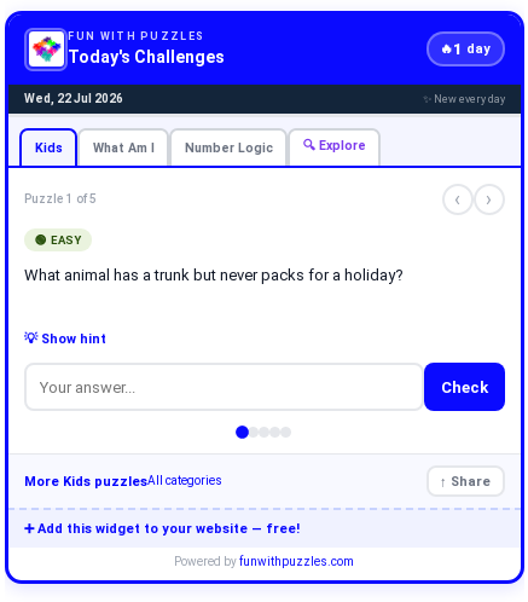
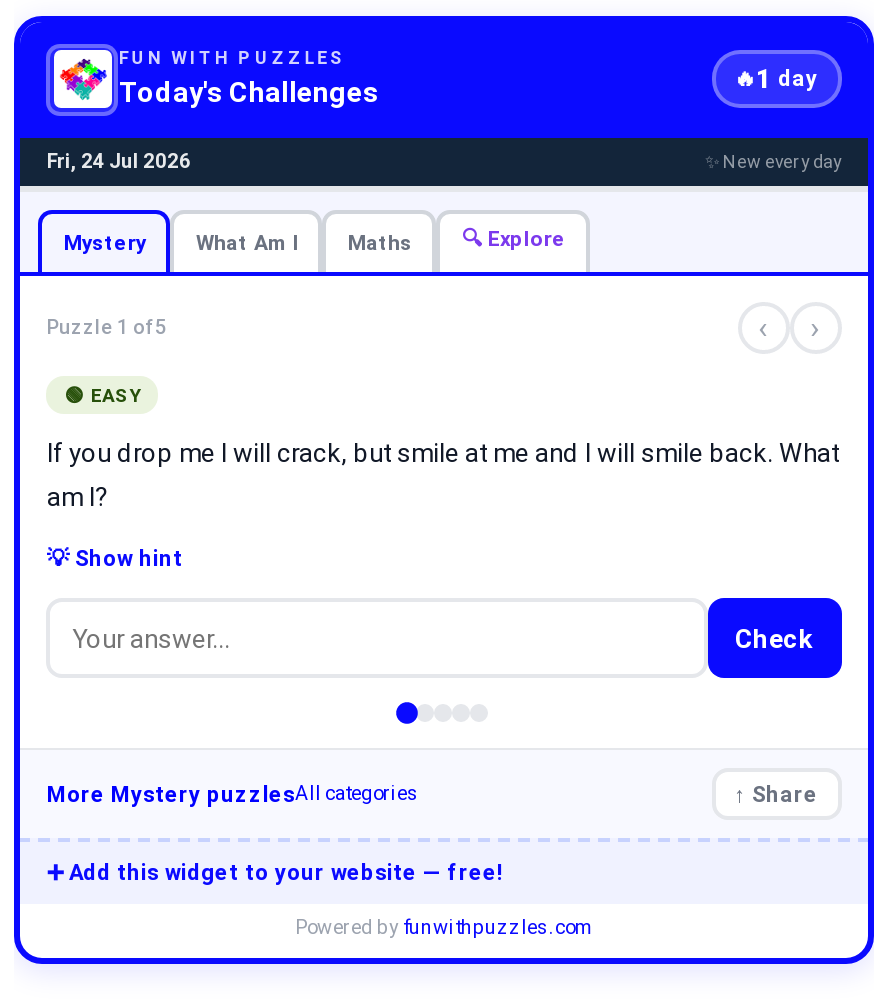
- Wed, 22 Jul 2026
+ Fri, 24 Jul 2026

- Kids
+ Mystery

- Number Logic
+ Maths

- What animal has a trunk but never packs for a holiday?
+ If you drop me I will crack, but smile at me and I will smile back. What
+ am I?

- More Kids puzzlesAll categories
+ More Mystery puzzlesAll categories
